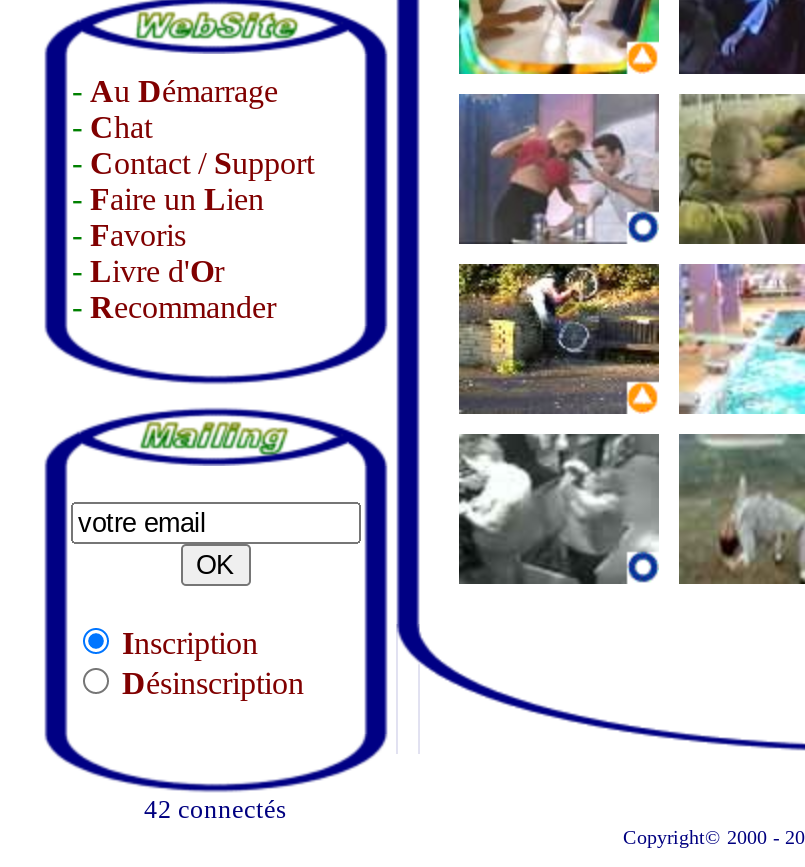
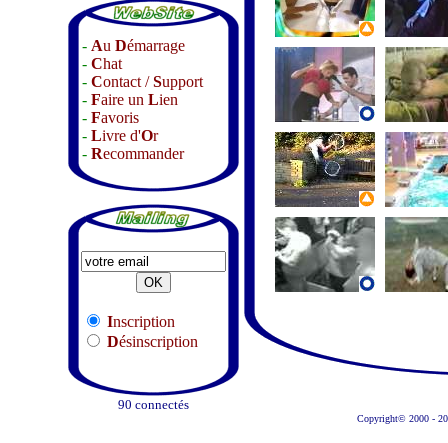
- 42 connectés
+ 90 connectés
